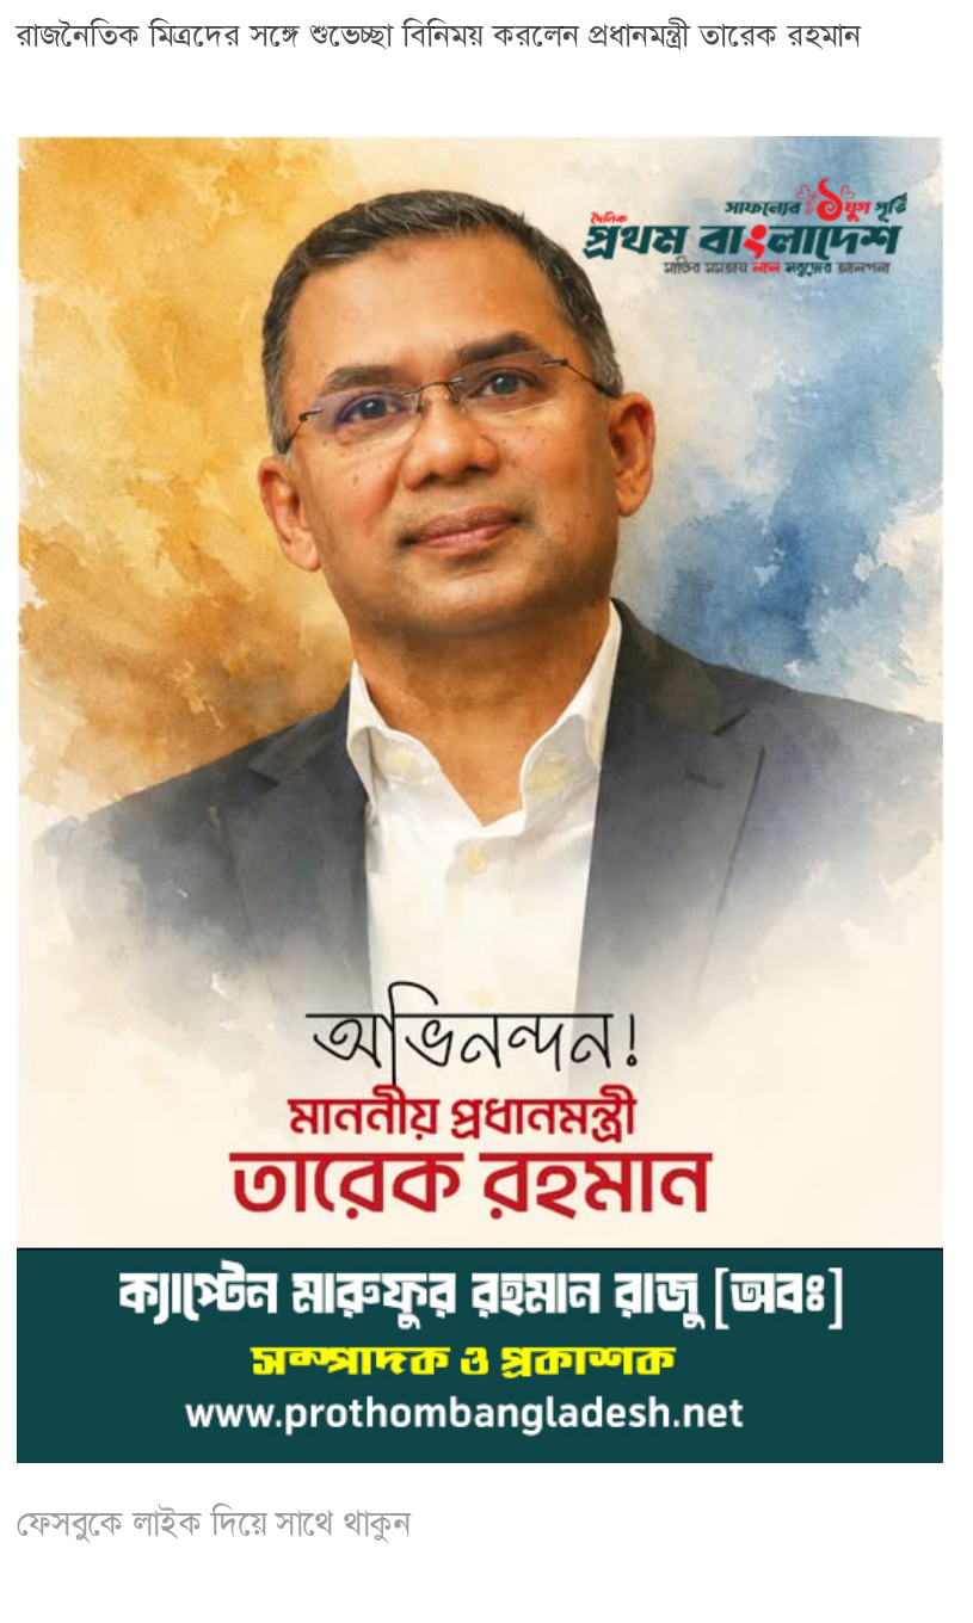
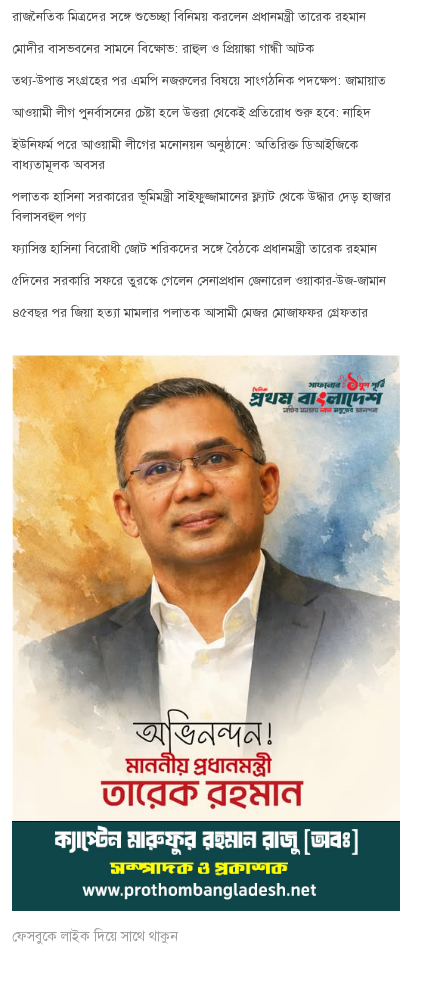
+ মোদীর বাসভবনের সামনে বিক্ষোভ: রাহুল ও প্রিয়াঙ্কা গান্ধী আটক
+ তথ্য-উপাত্ত সংগ্রহের পর এমপি নজরুলের বিষয়ে সাংগঠনিক পদক্ষেপ: জামায়াত
+ আওয়ামী লীগ পুনর্বাসনের চেষ্টা হলে উত্তরা থেকেই প্রতিরোধ শুরু হবে: নাহিদ
+ ইউনিফর্ম পরে আওয়ামী লীগের মনোনয়ন অনুষ্ঠানে: অতিরিক্ত ডিআইজিকে
+ বাধ্যতামূলক অবসর
+ পলাতক হাসিনা সরকারের ভূমিমন্ত্রী সাইফুজ্জামানের ফ্ল্যাট থেকে উদ্ধার দেড় হাজার
+ বিলাসবহুল পণ্য
+ ফ্যাসিস্ত হাসিনা বিরোধী জোট শরিকদের সঙ্গে বৈঠকে প্রধানমন্ত্রী তারেক রহমান
+ ৫দিনের সরকারি সফরে তুরস্কে গেলেন সেনাপ্রধান জেনারেল ওয়াকার-উজ-জামান
+ ৪৫বছর পর জিয়া হত্যা মামলার পলাতক আসামী মেজর মোজাফফর গ্রেফতার
